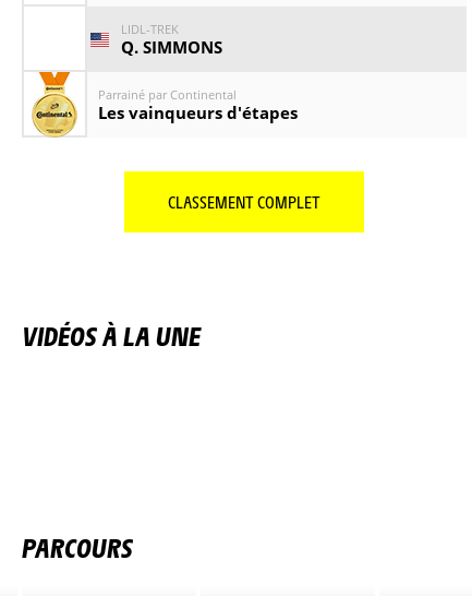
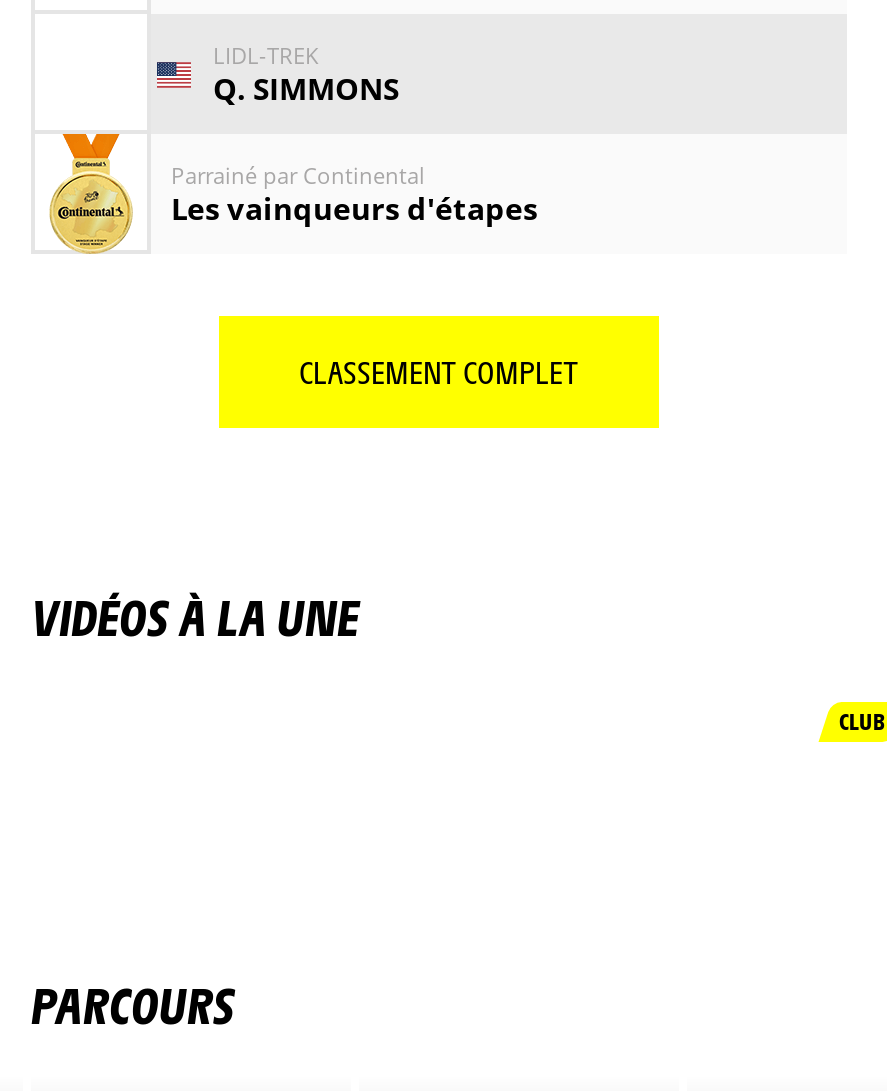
+ CLUB
